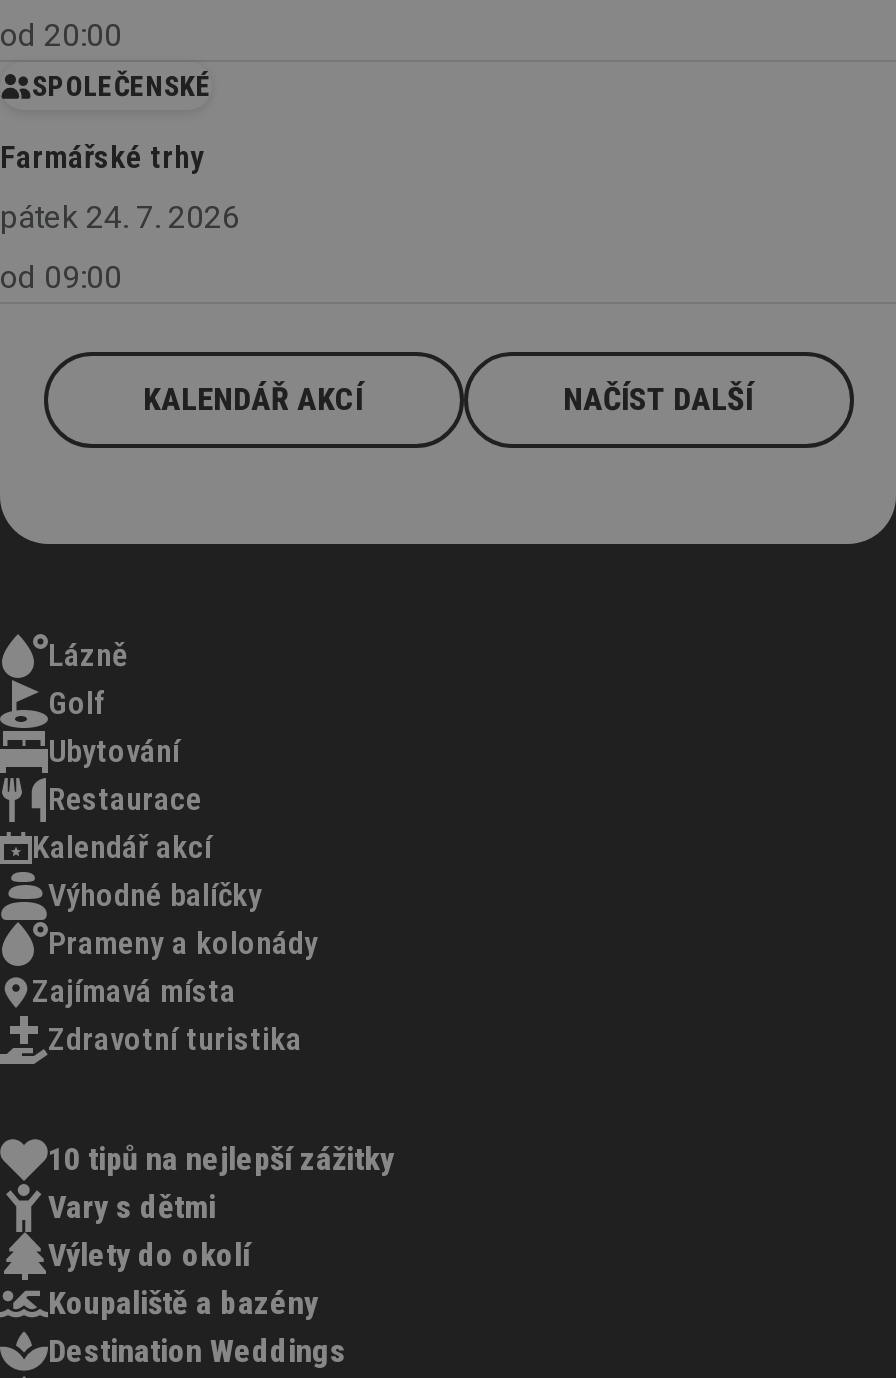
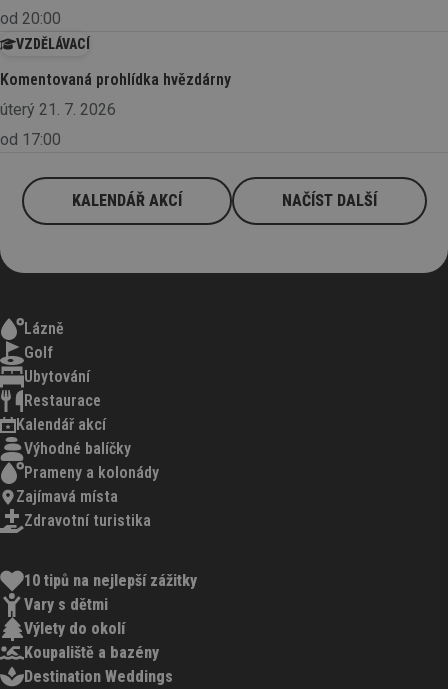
- SPOLEČENSKÉ
+ VZDĚLÁVACÍ

- Farmářské trhy
+ Komentovaná prohlídka hvězdárny

- pátek 24. 7. 2026
+ úterý 21. 7. 2026

- od 09:00
+ od 17:00
